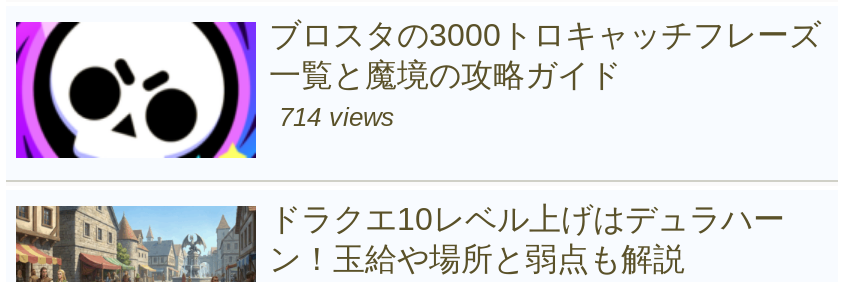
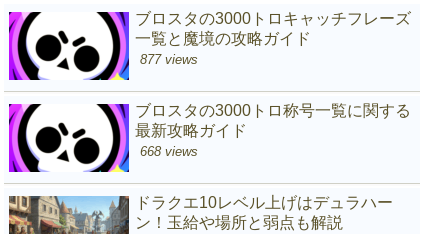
- 714 views
+ 877 views
+ ブロスタの3000トロ称号一覧に関する
+ 最新攻略ガイド
+ 668 views
